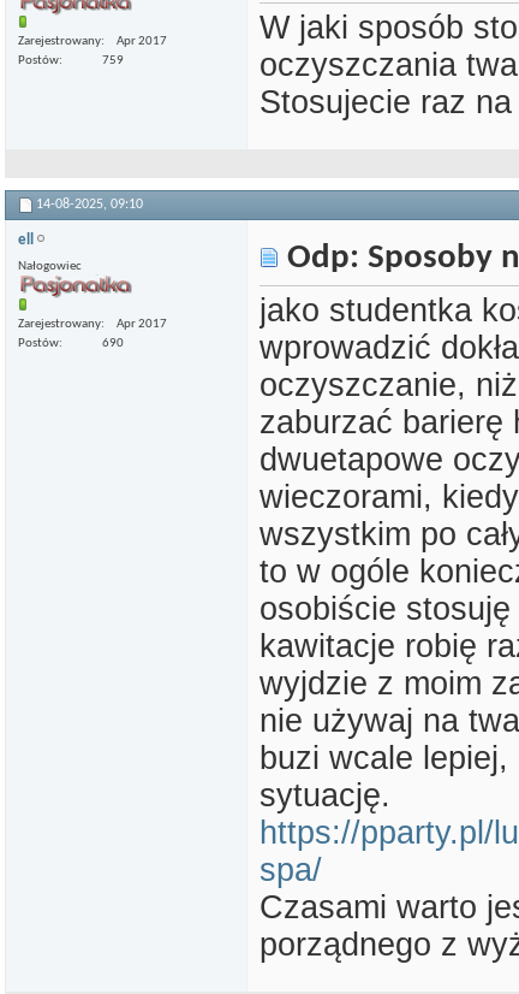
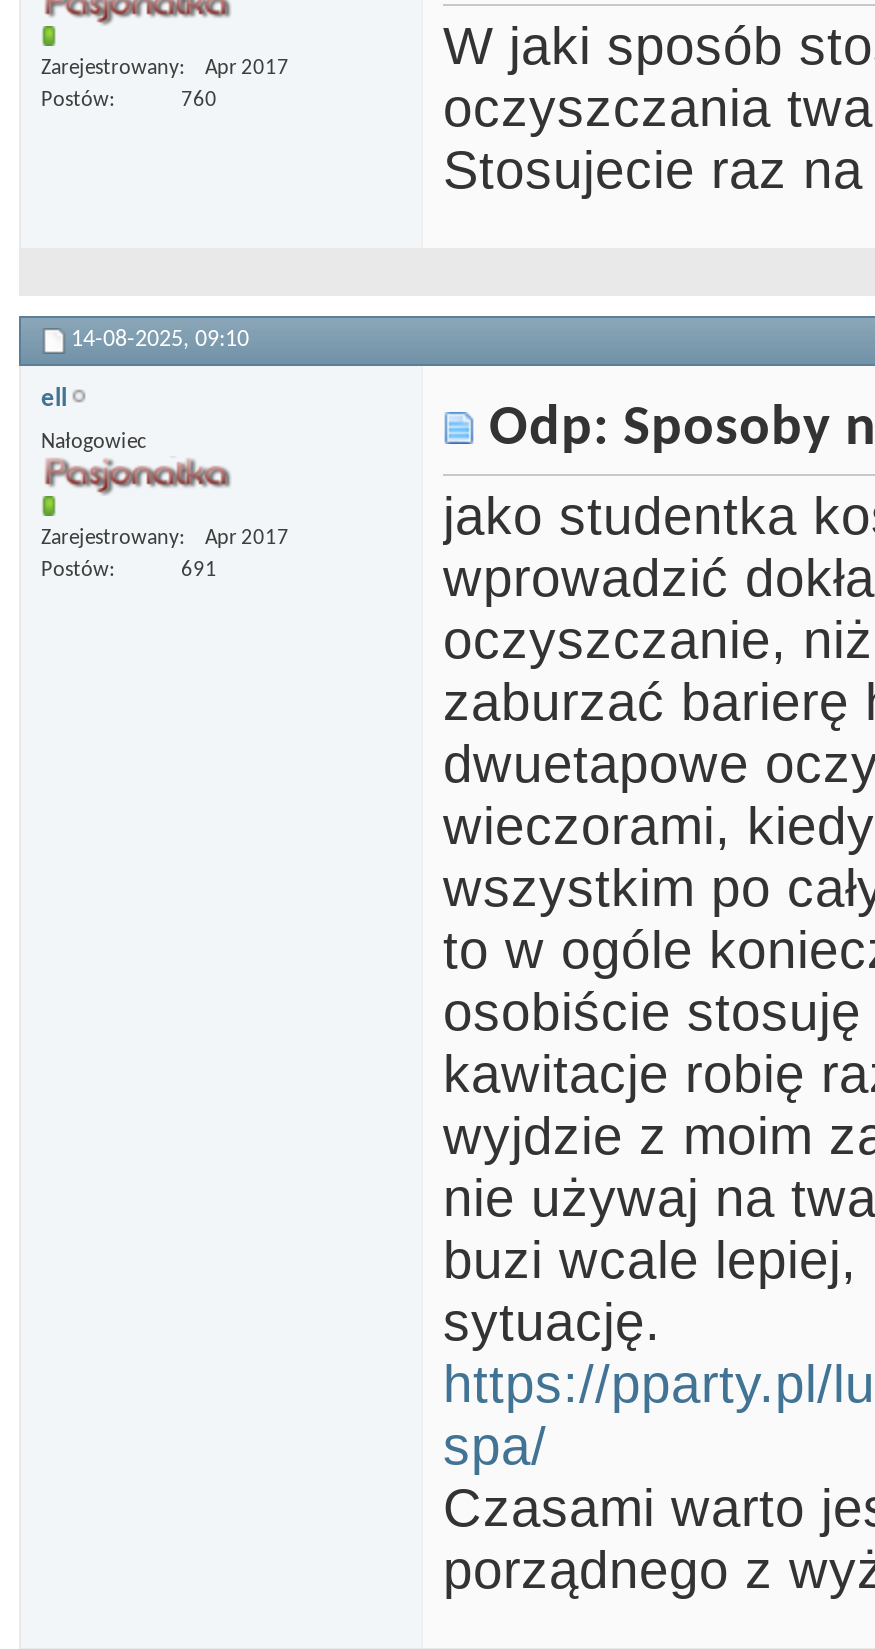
- 759
+ 760

- 690
+ 691
